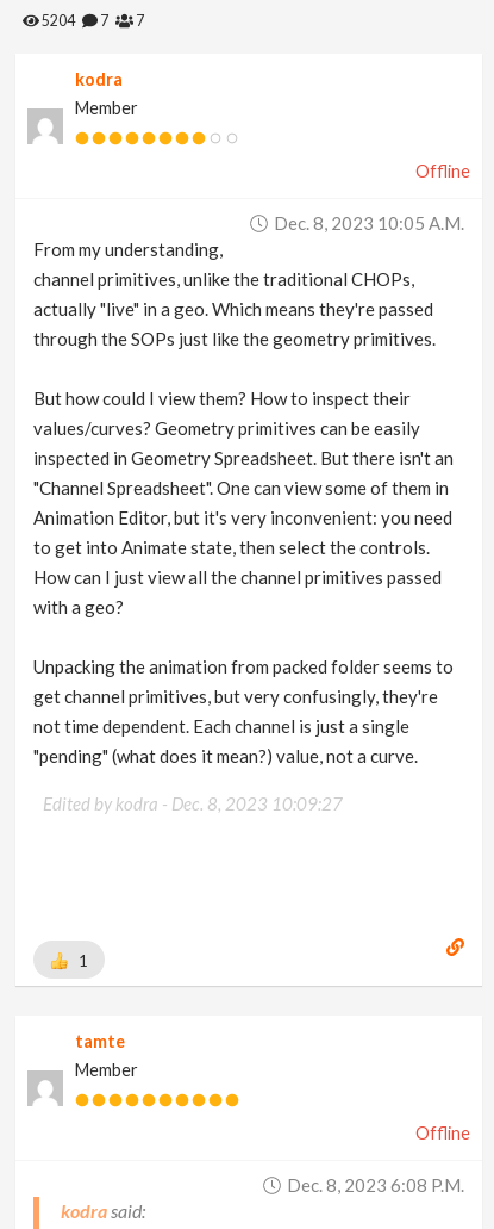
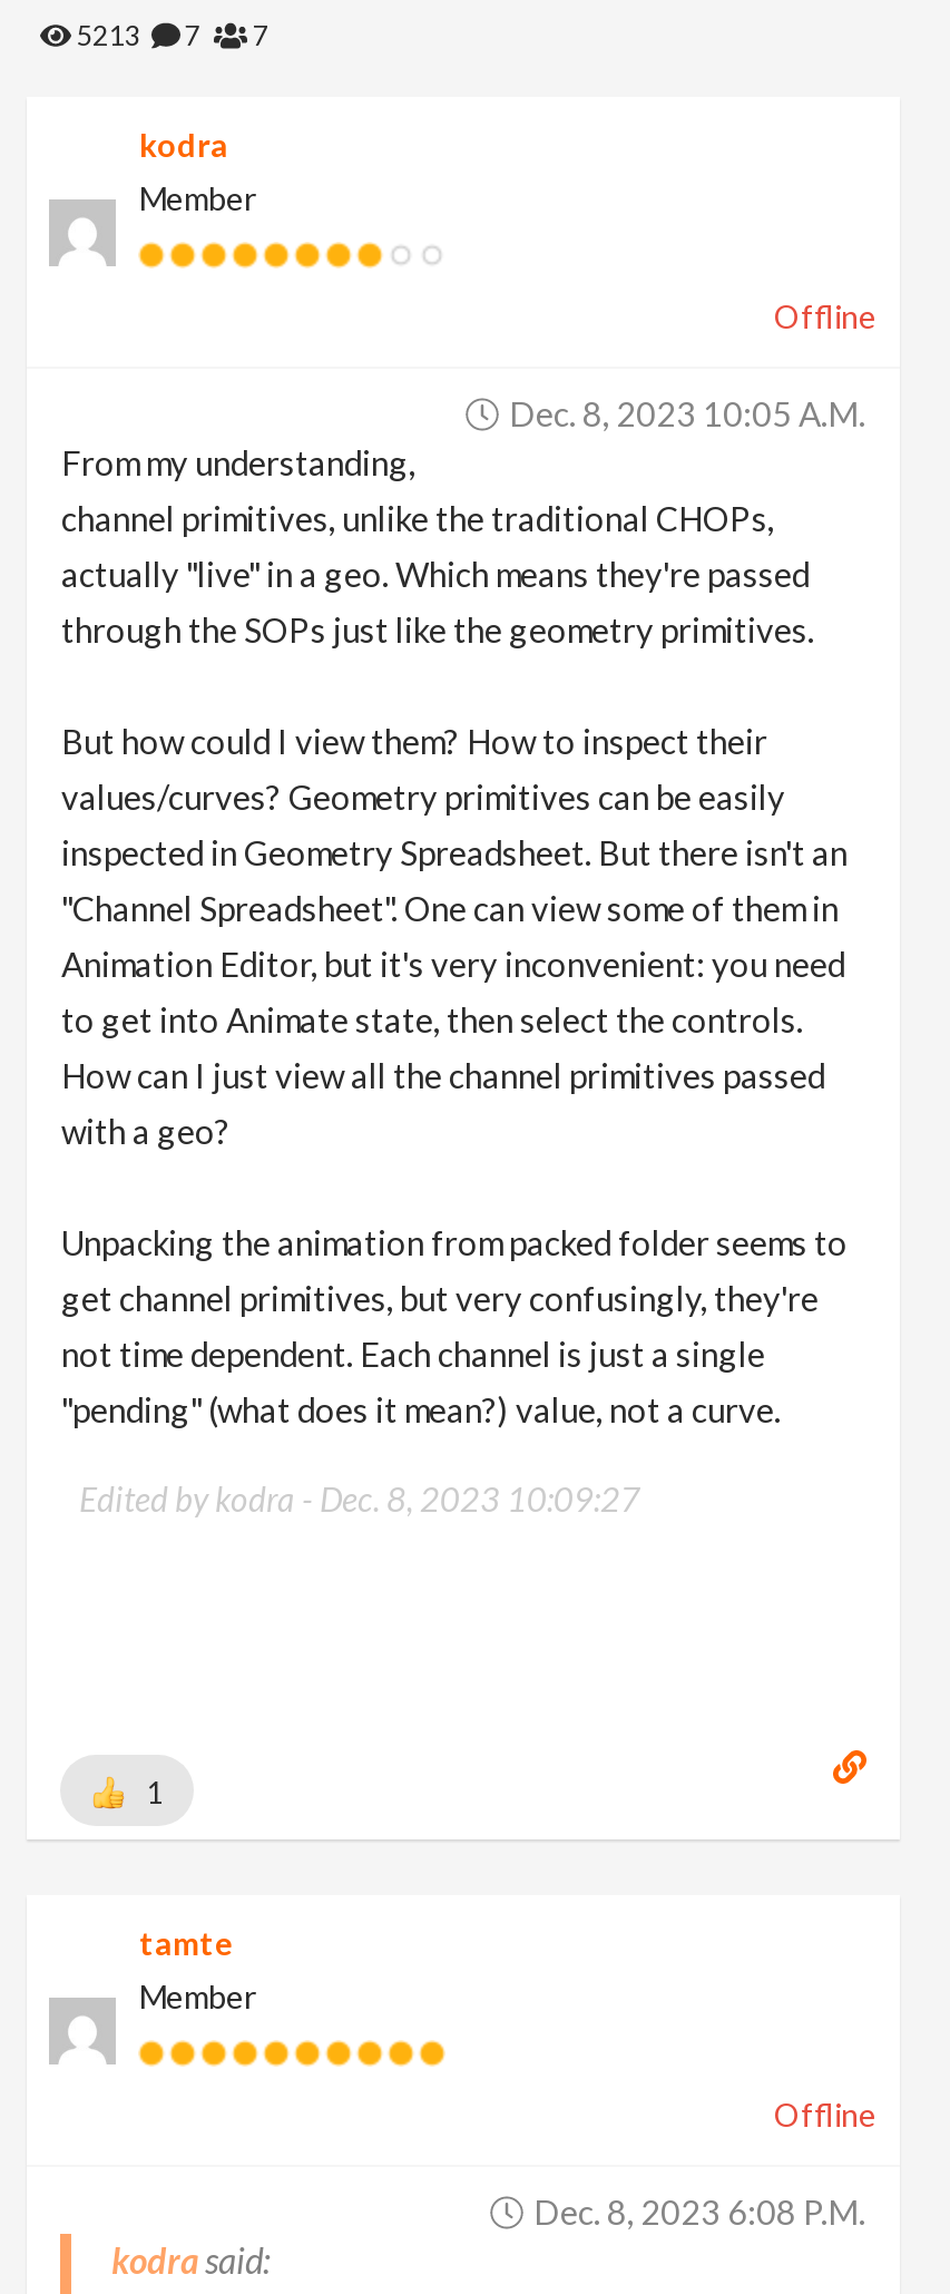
- 5204
+ 5213
